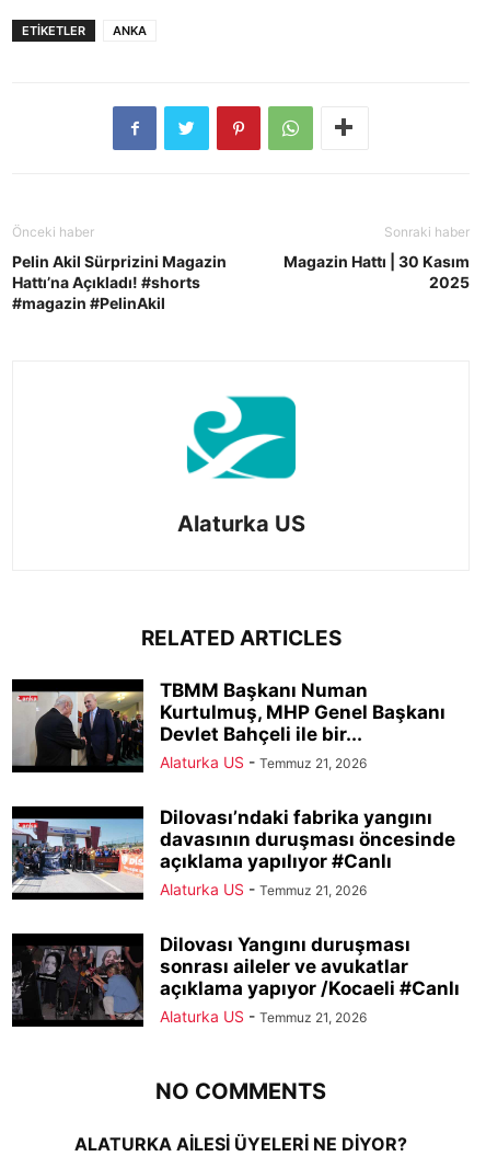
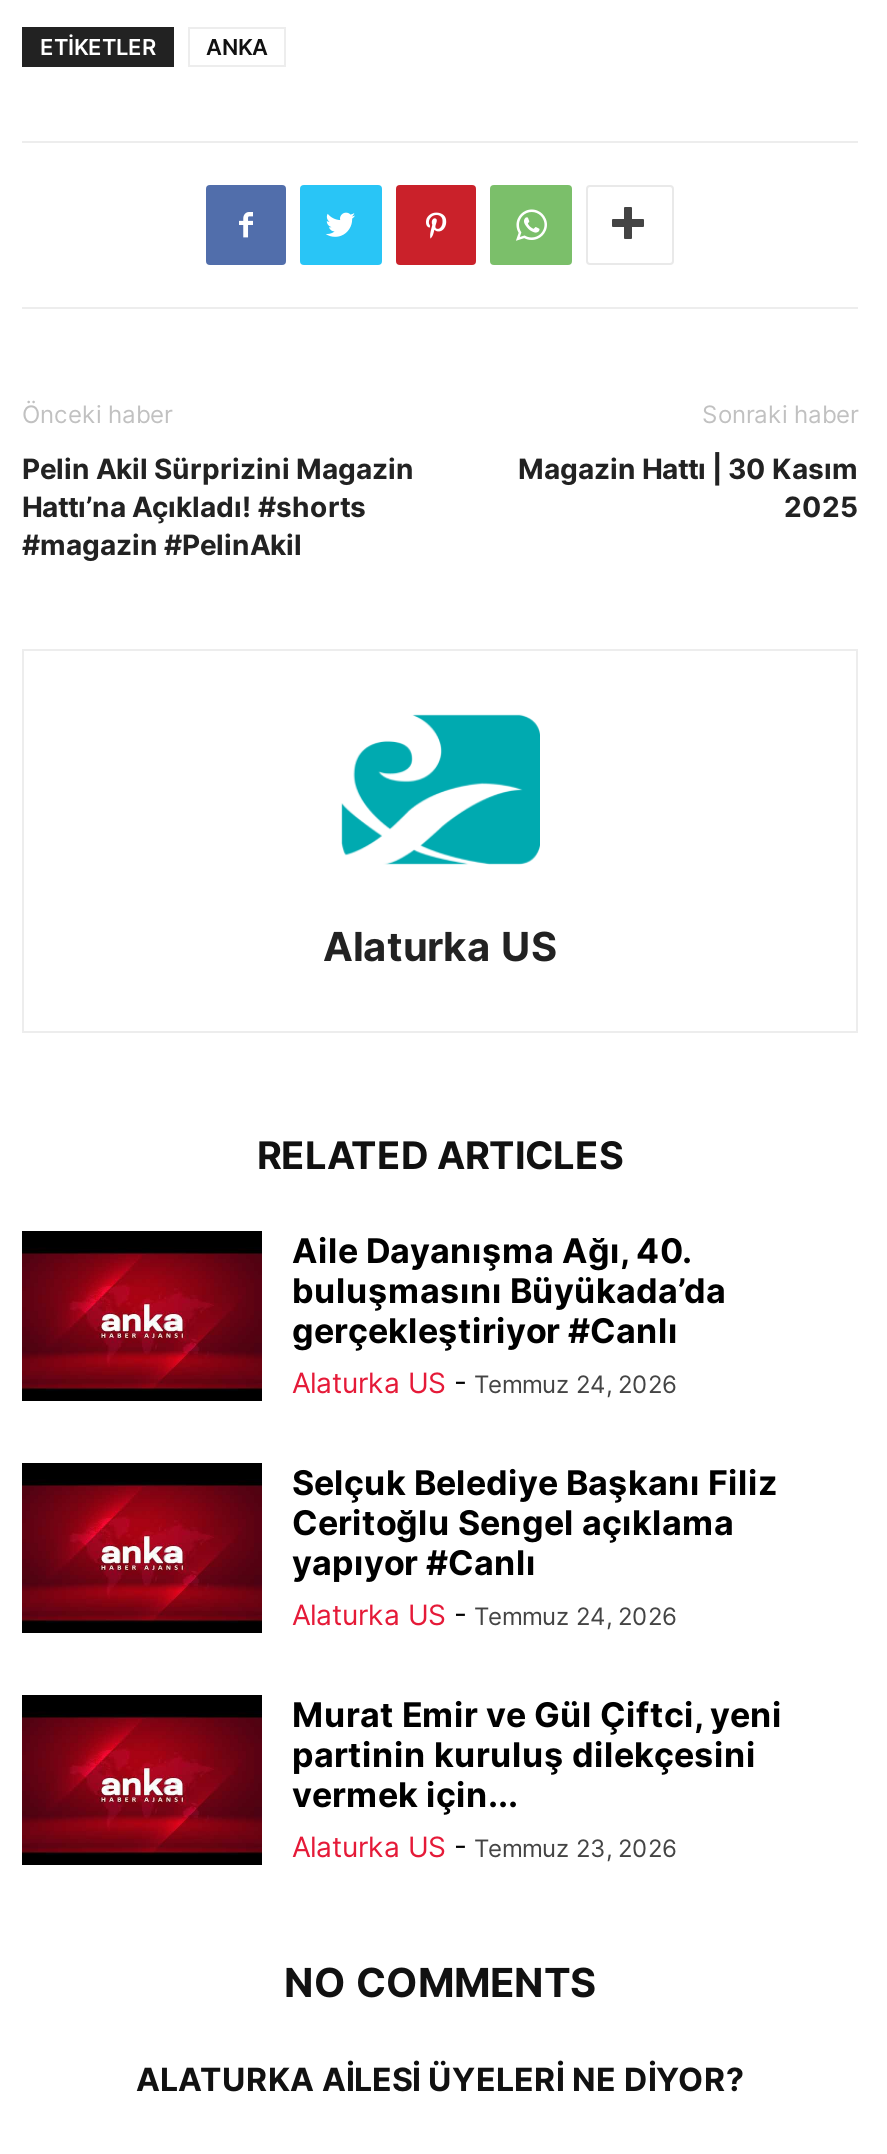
- [image]
- TBMM Başkanı Numan
- Kurtulmuş, MHP Genel Başkanı
- Devlet Bahçeli ile bir...
- Alaturka US - Temmuz 21, 2026
+ [image]
+ Aile Dayanışma Ağı, 40.
+ buluşmasını Büyükada’da
+ gerçekleştiriyor #Canlı
+ Alaturka US - Temmuz 24, 2026

- [image]
- Dilovası’ndaki fabrika yangını
- davasının duruşması öncesinde
- açıklama yapılıyor #Canlı
- Alaturka US - Temmuz 21, 2026
+ [image]
+ Selçuk Belediye Başkanı Filiz
+ Ceritoğlu Sengel açıklama
+ yapıyor #Canlı
+ Alaturka US - Temmuz 24, 2026

- [image]
- Dilovası Yangını duruşması
- sonrası aileler ve avukatlar
- açıklama yapıyor /Kocaeli #Canlı
- Alaturka US - Temmuz 21, 2026
+ [image]
+ Murat Emir ve Gül Çiftci, yeni
+ partinin kuruluş dilekçesini
+ vermek için...
+ Alaturka US - Temmuz 23, 2026
